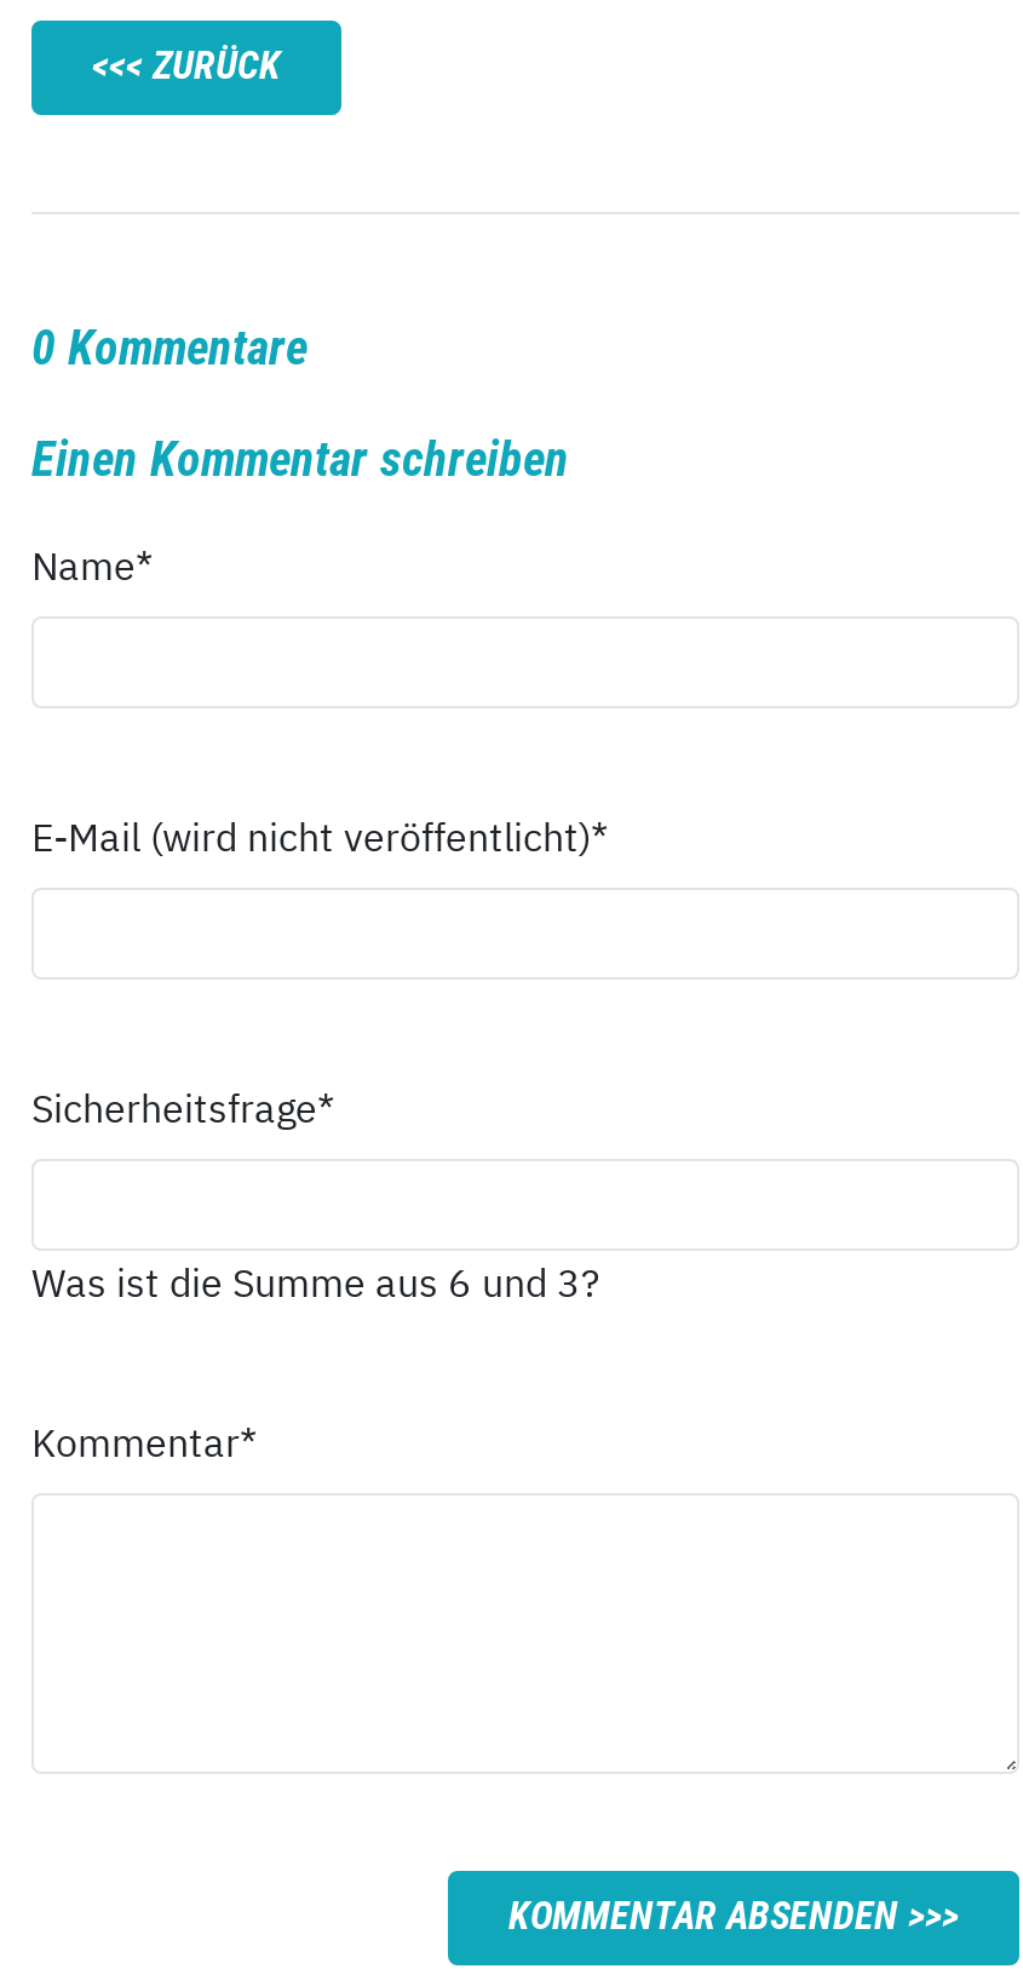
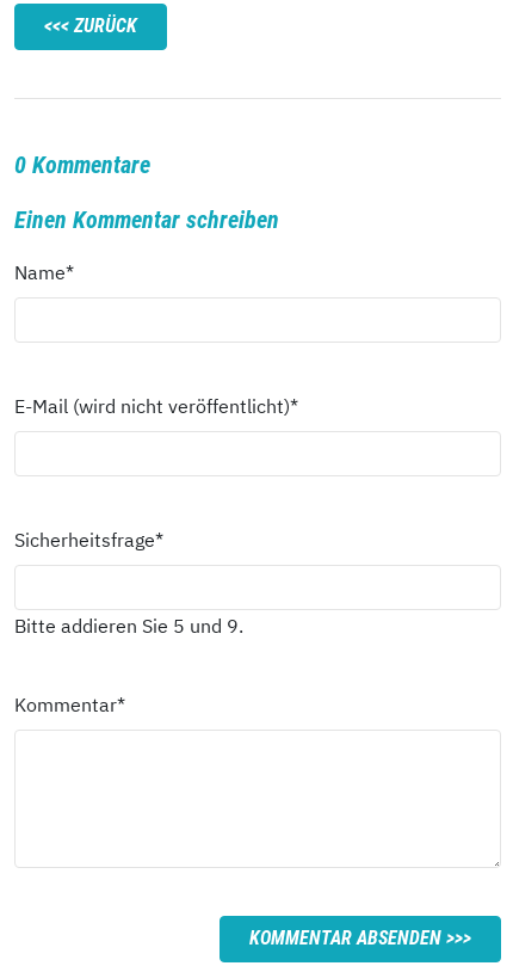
- Was ist die Summe aus 6 und 3?
+ Bitte addieren Sie 5 und 9.
